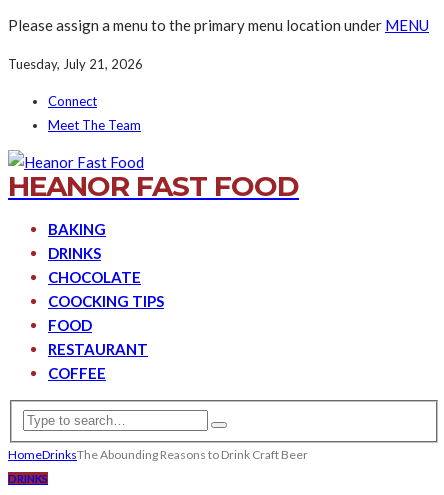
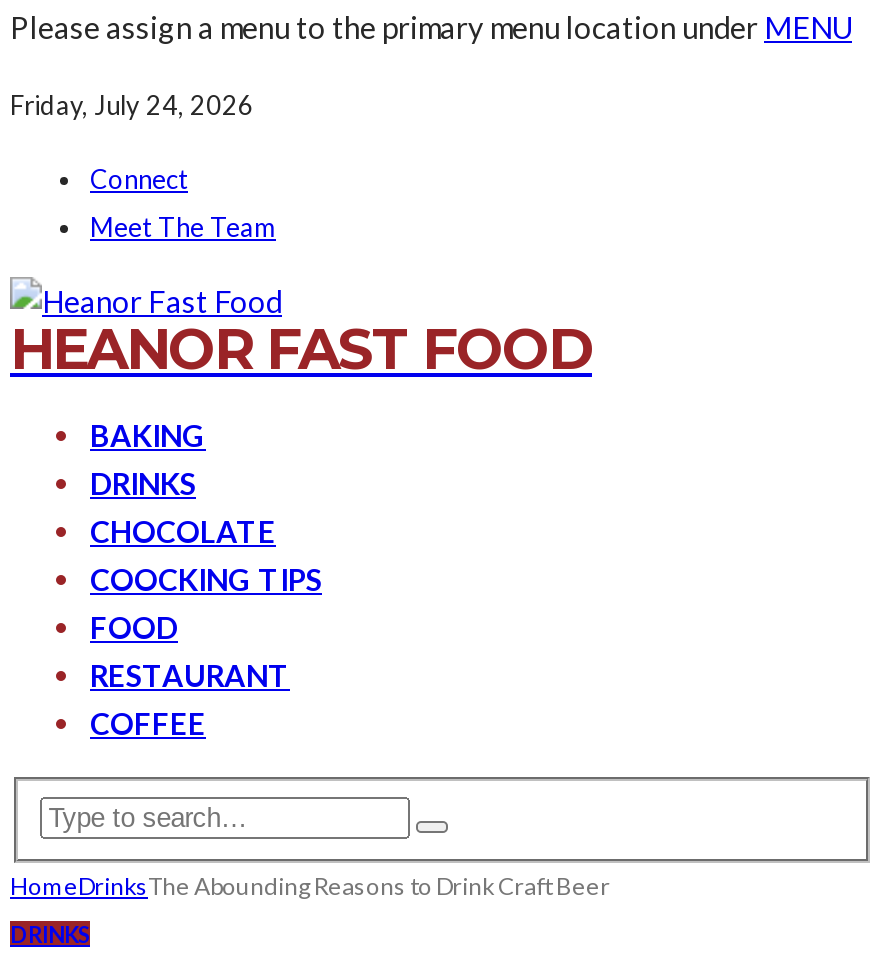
- Tuesday, July 21, 2026
+ Friday, July 24, 2026
